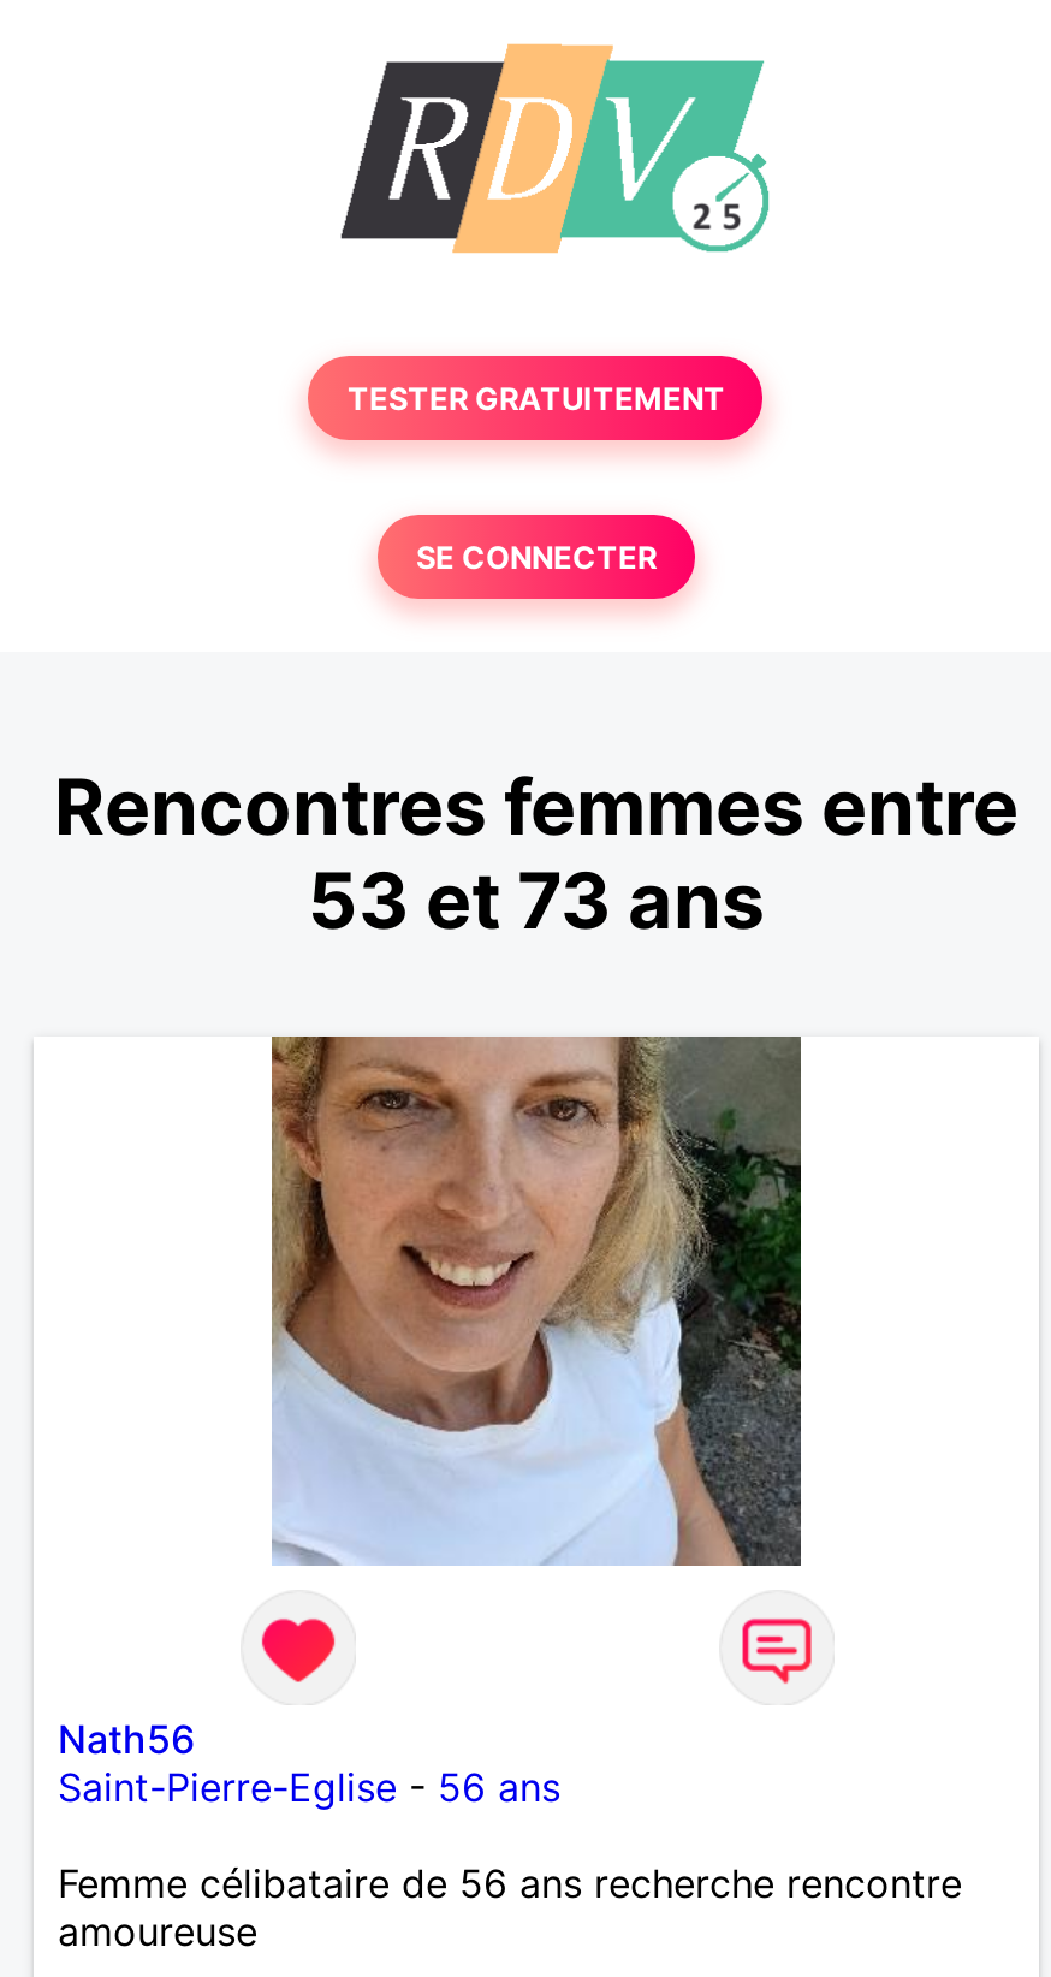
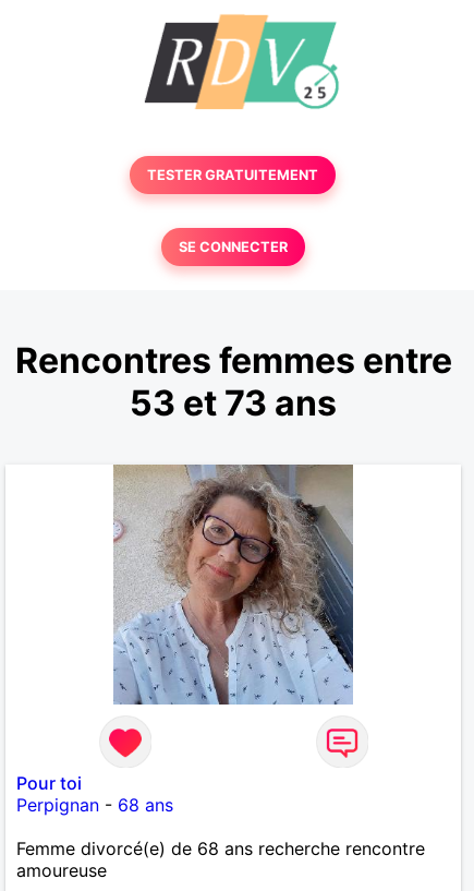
- [image]
+ [image]

- Nath56
- Saint-Pierre-Eglise - 56 ans
+ Pour toi
+ Perpignan - 68 ans

- Femme célibataire de 56 ans recherche rencontre
+ Femme divorcé(e) de 68 ans recherche rencontre
